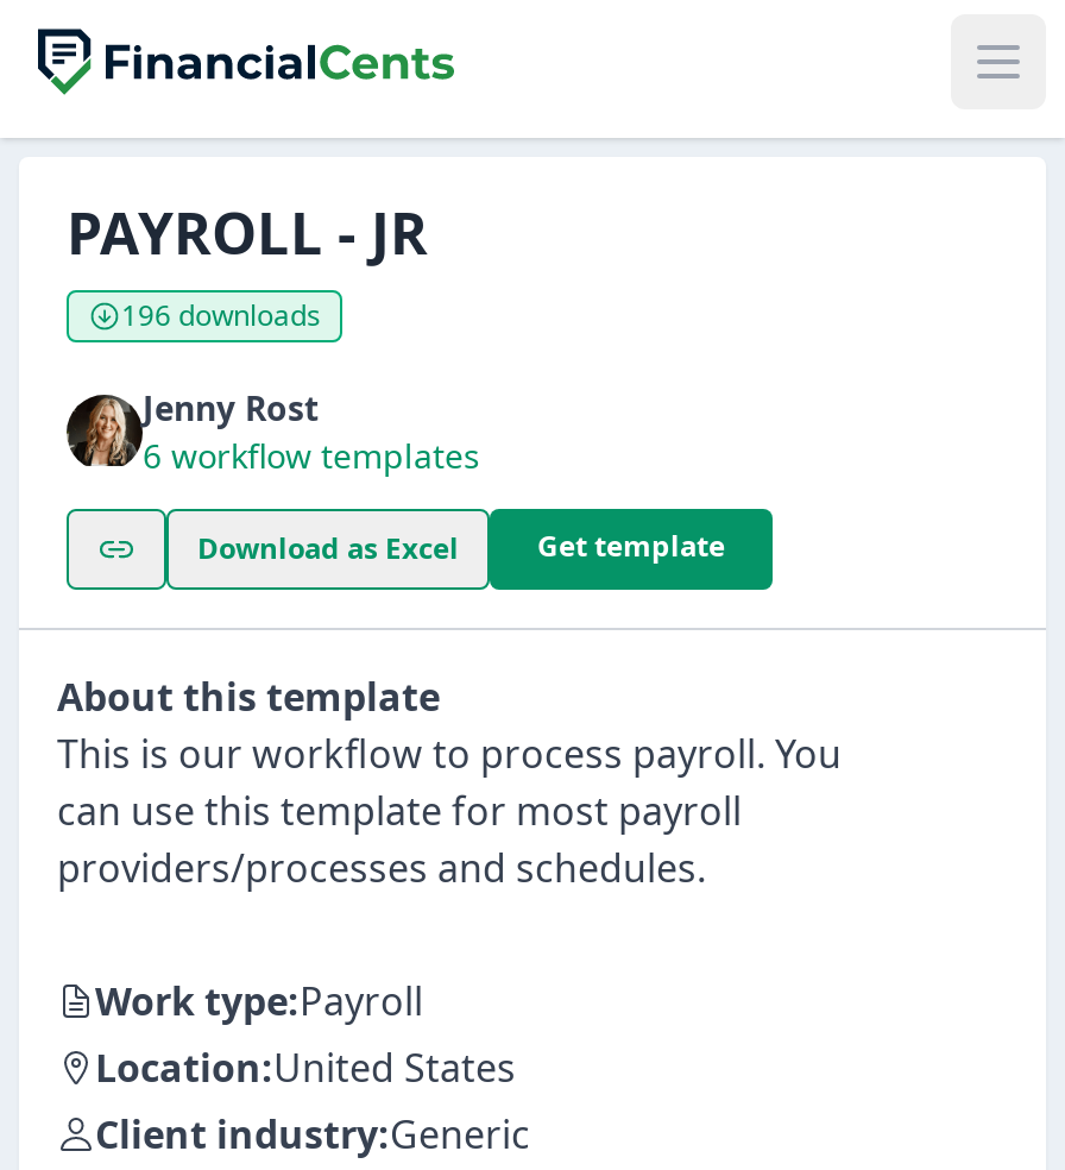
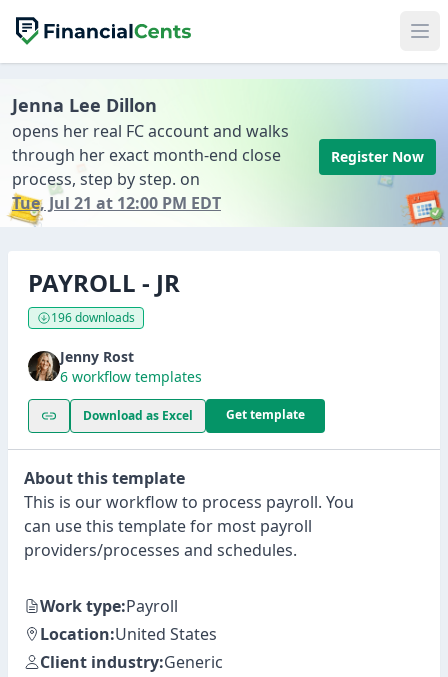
+ [image]
+ Jenna Lee Dillon
+ opens her real FC account and walks
+ through her exact month-end close
+ process, step by step. on
+ Tue, Jul 21 at 12:00 PM EDT

+ Register Now
